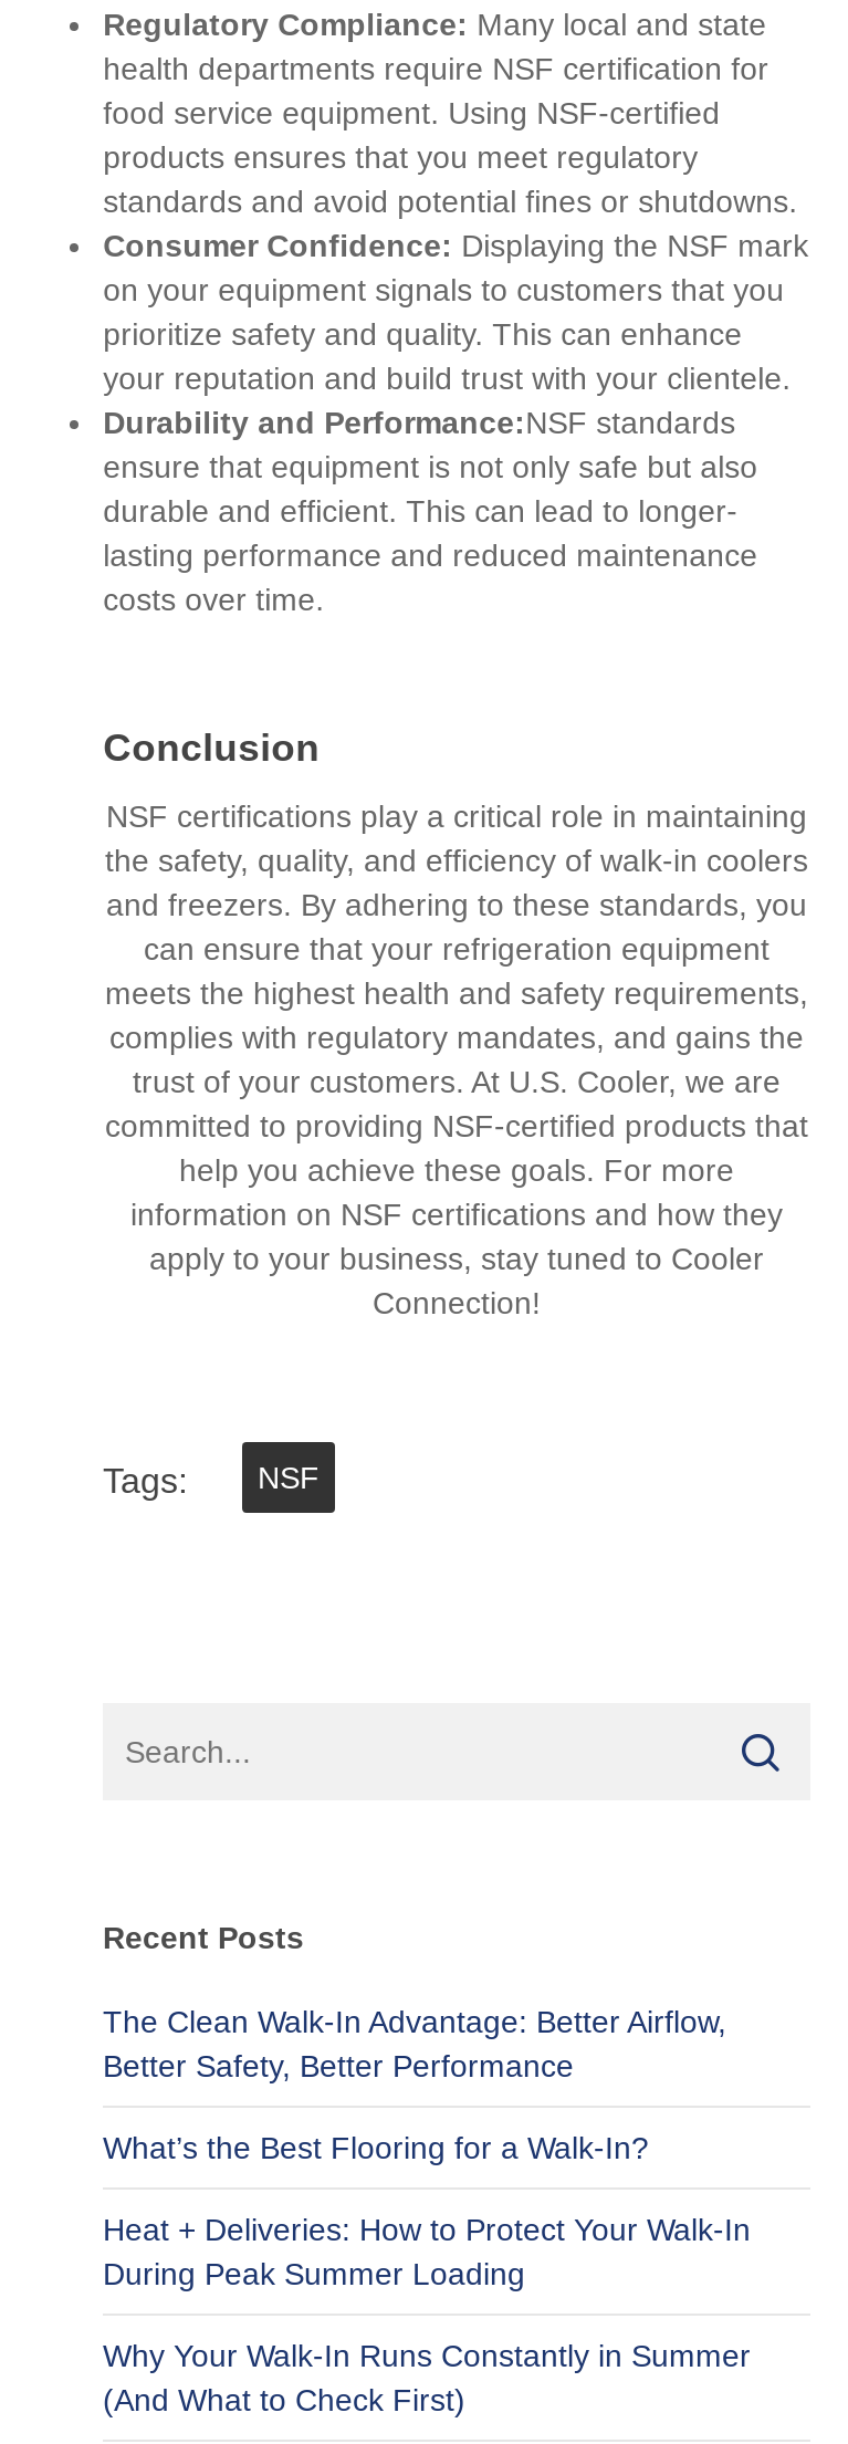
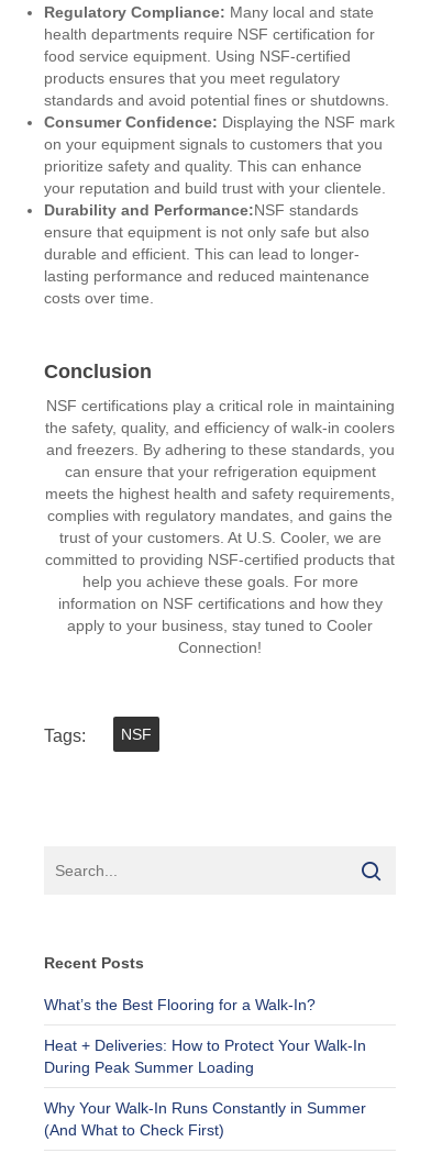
- The Clean Walk-In Advantage: Better Airflow,
- Better Safety, Better Performance
